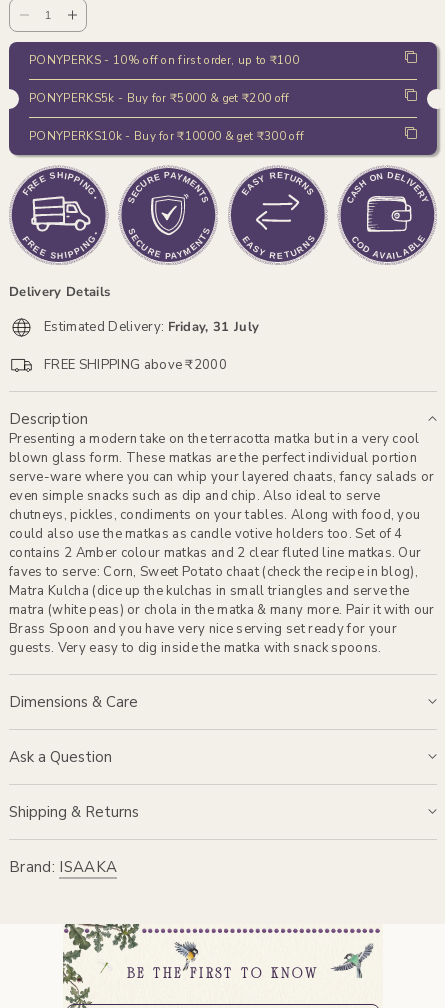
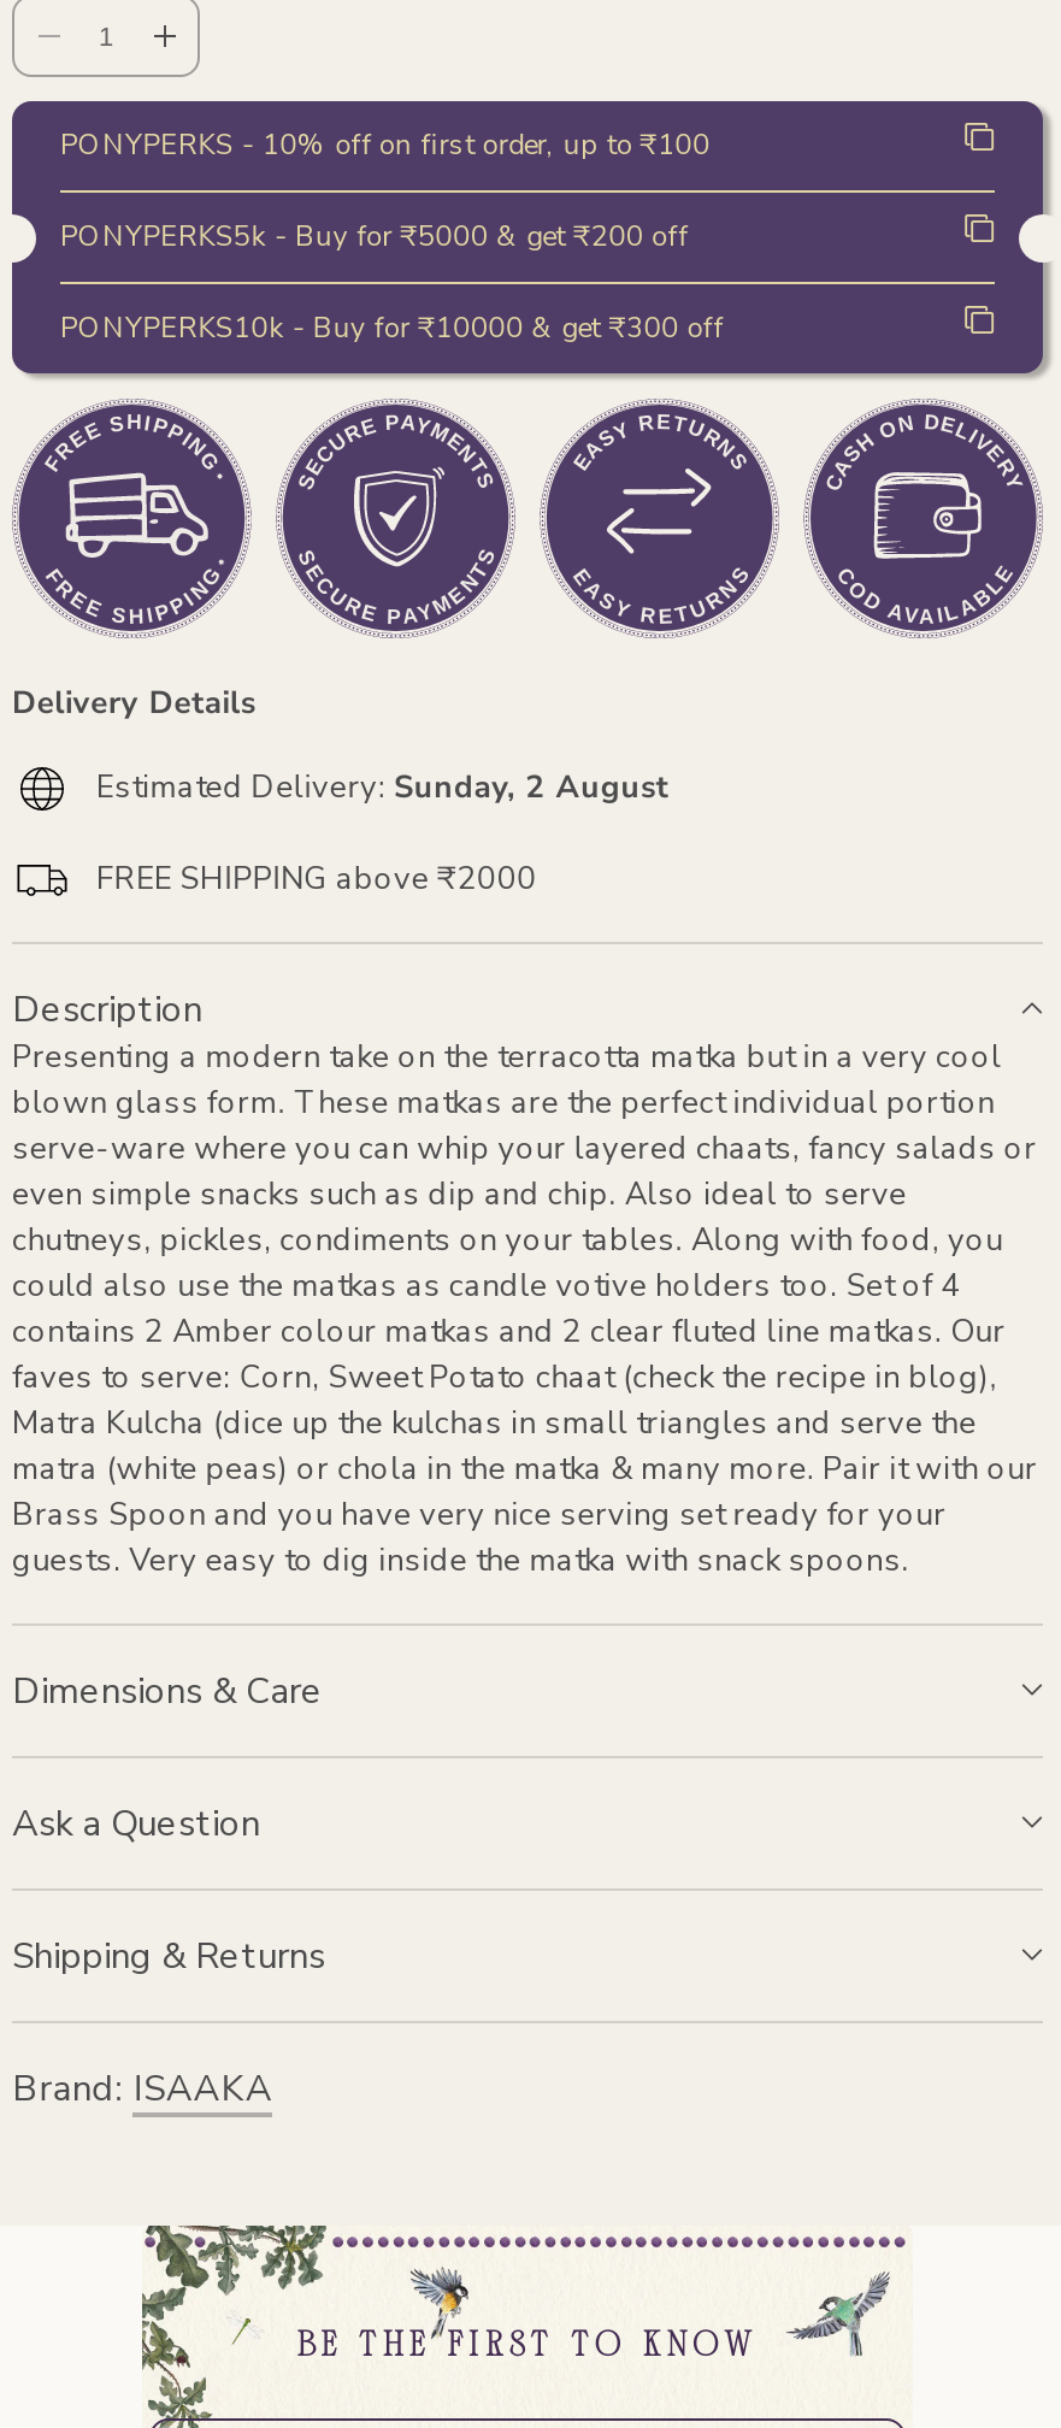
- Estimated Delivery: Friday, 31 July
+ Estimated Delivery: Sunday, 2 August
